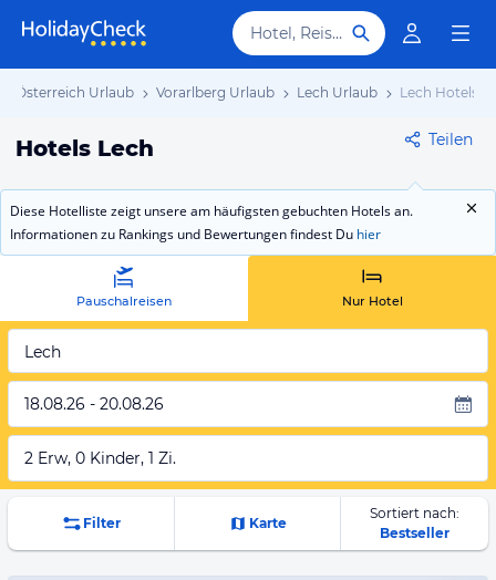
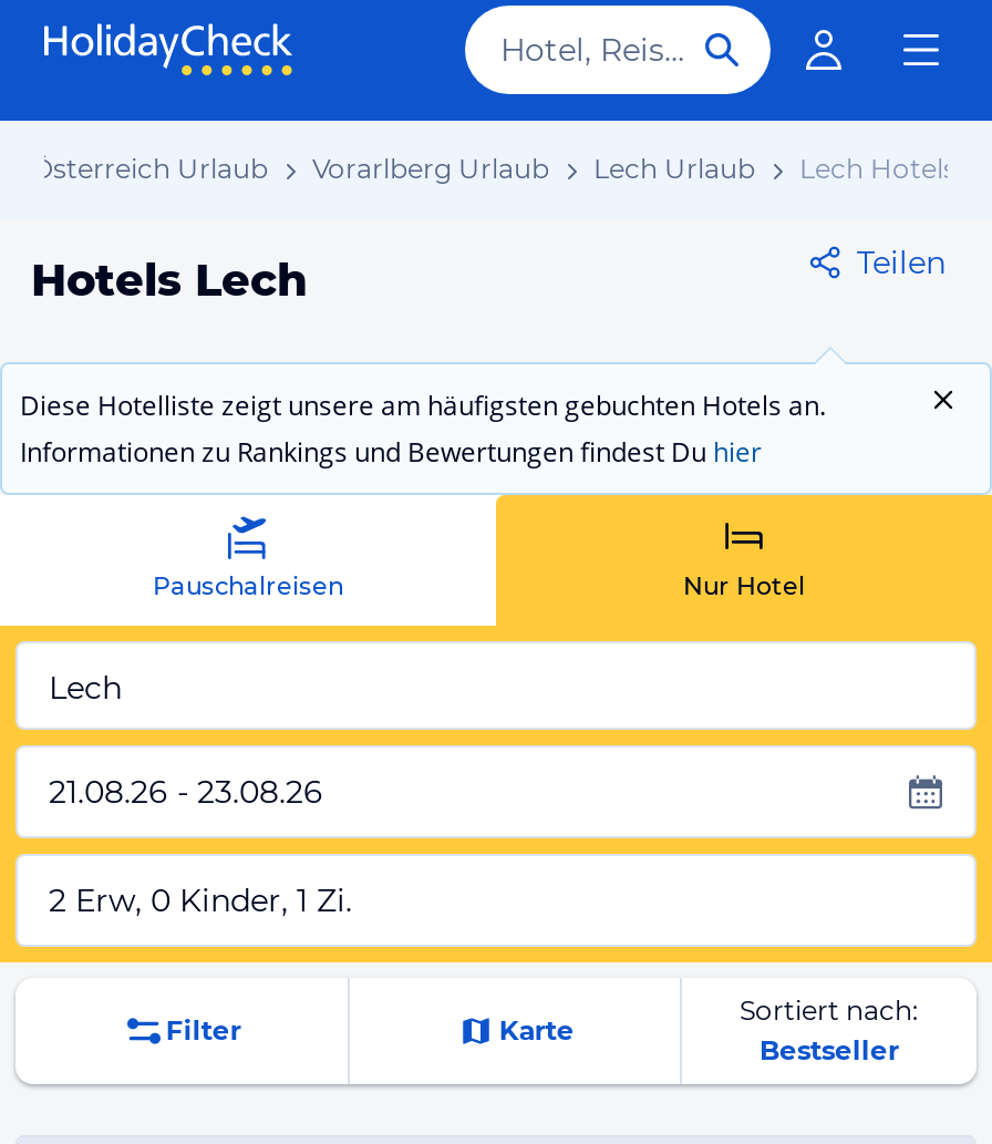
- 18.08.26 - 20.08.26
+ 21.08.26 - 23.08.26
